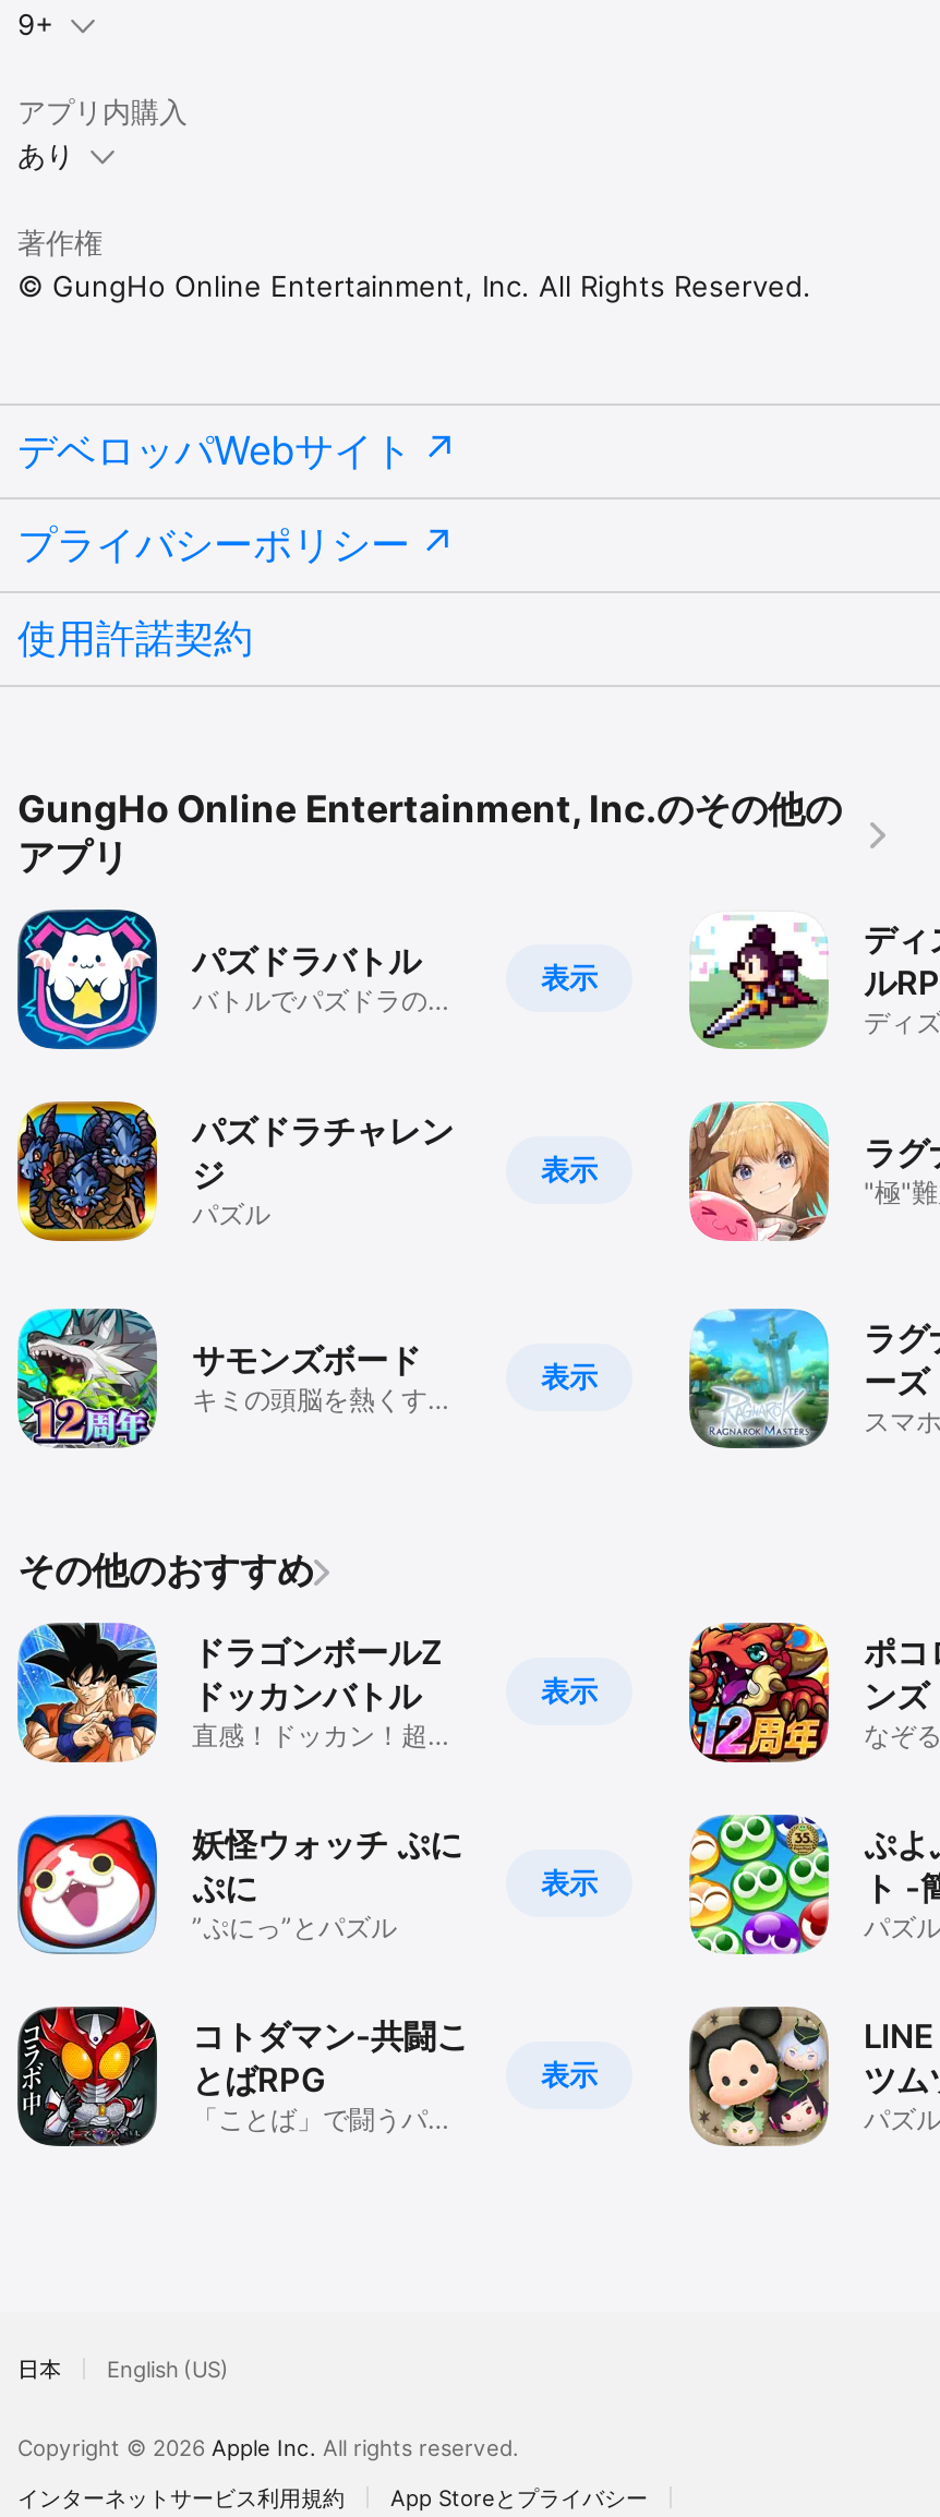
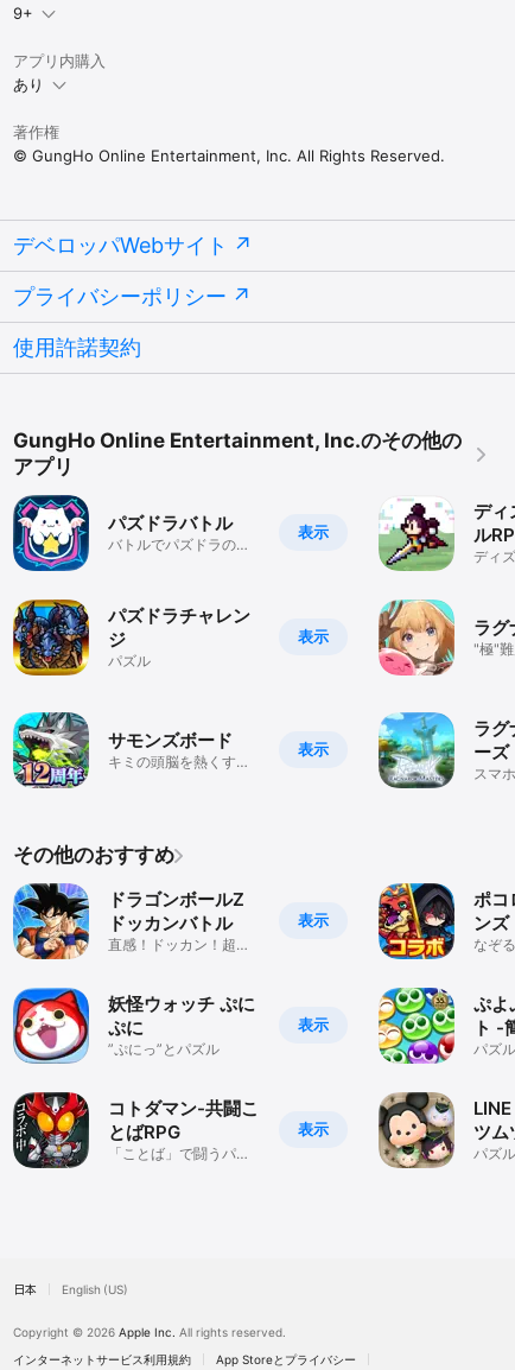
- [image]
+ [image]
